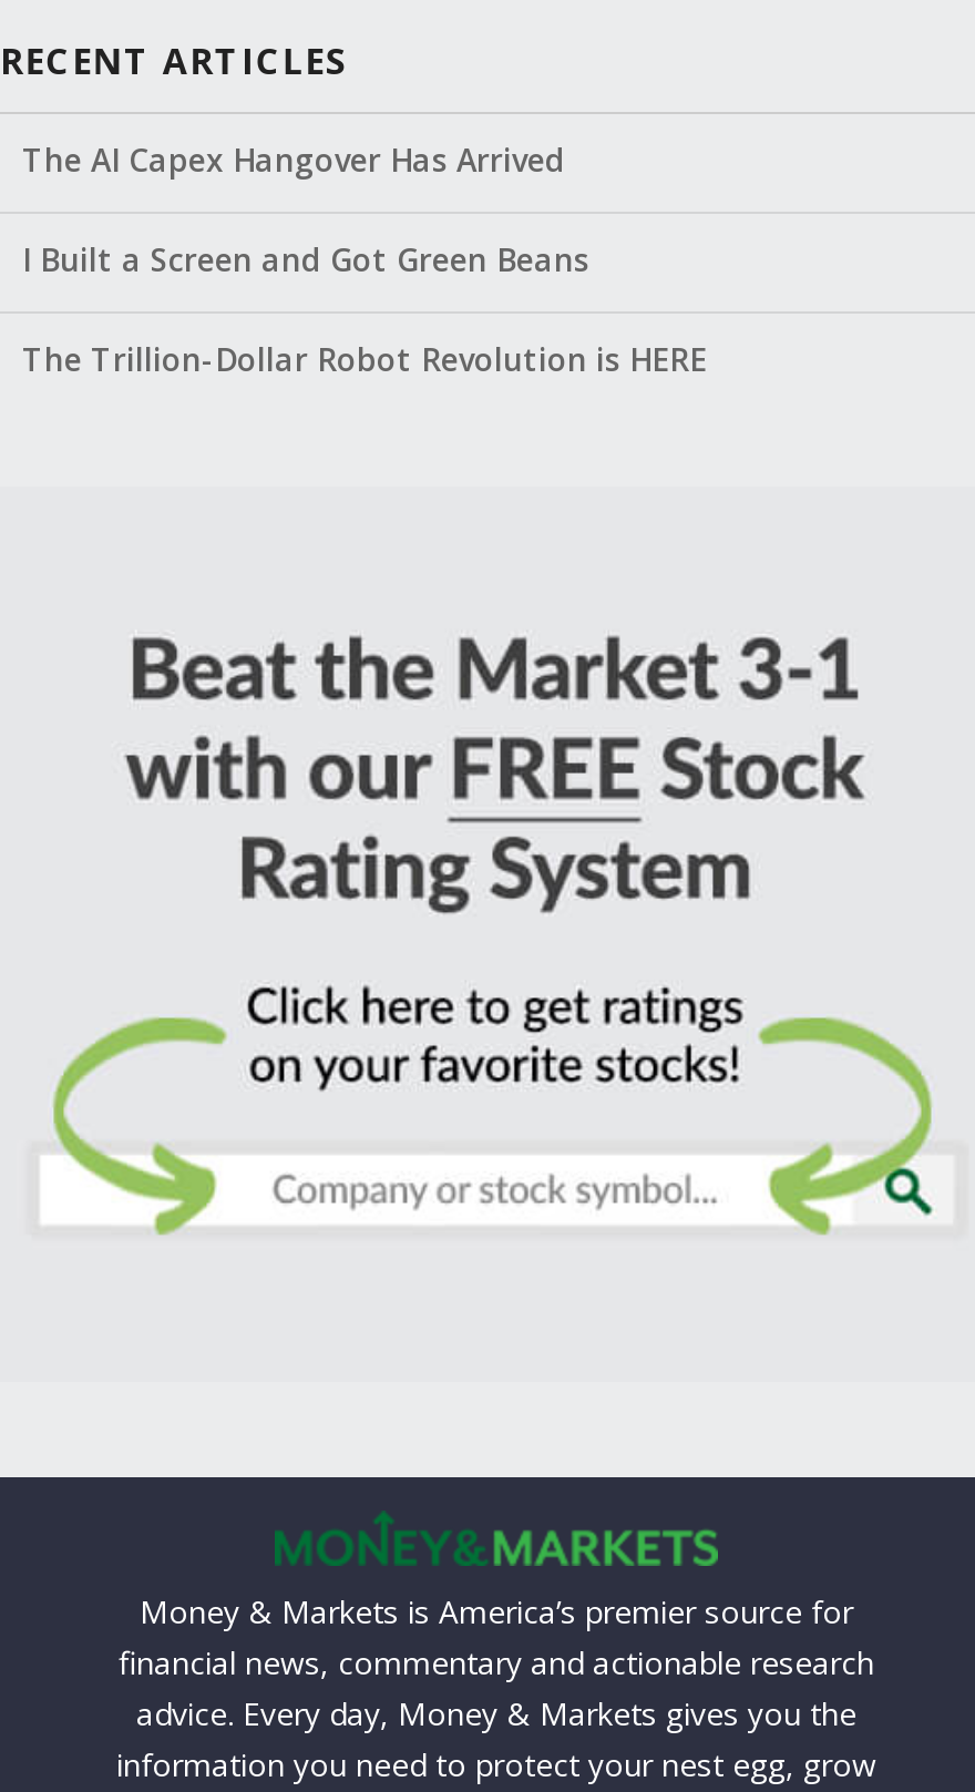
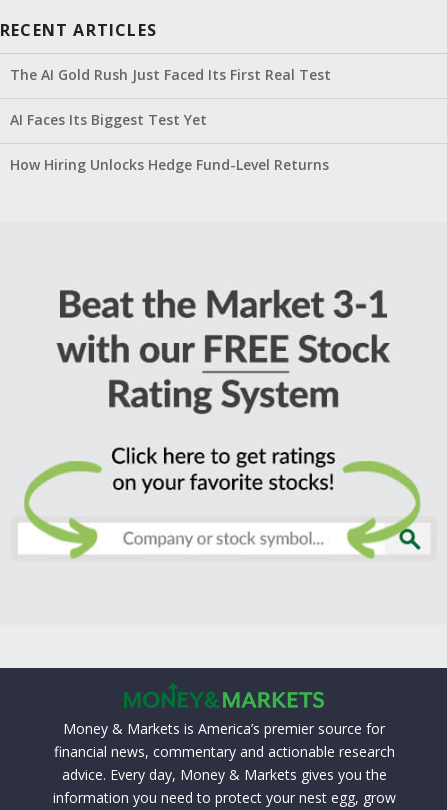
- The AI Capex Hangover Has Arrived
+ The AI Gold Rush Just Faced Its First Real Test

- I Built a Screen and Got Green Beans
+ AI Faces Its Biggest Test Yet

- The Trillion-Dollar Robot Revolution is HERE
+ How Hiring Unlocks Hedge Fund-Level Returns
